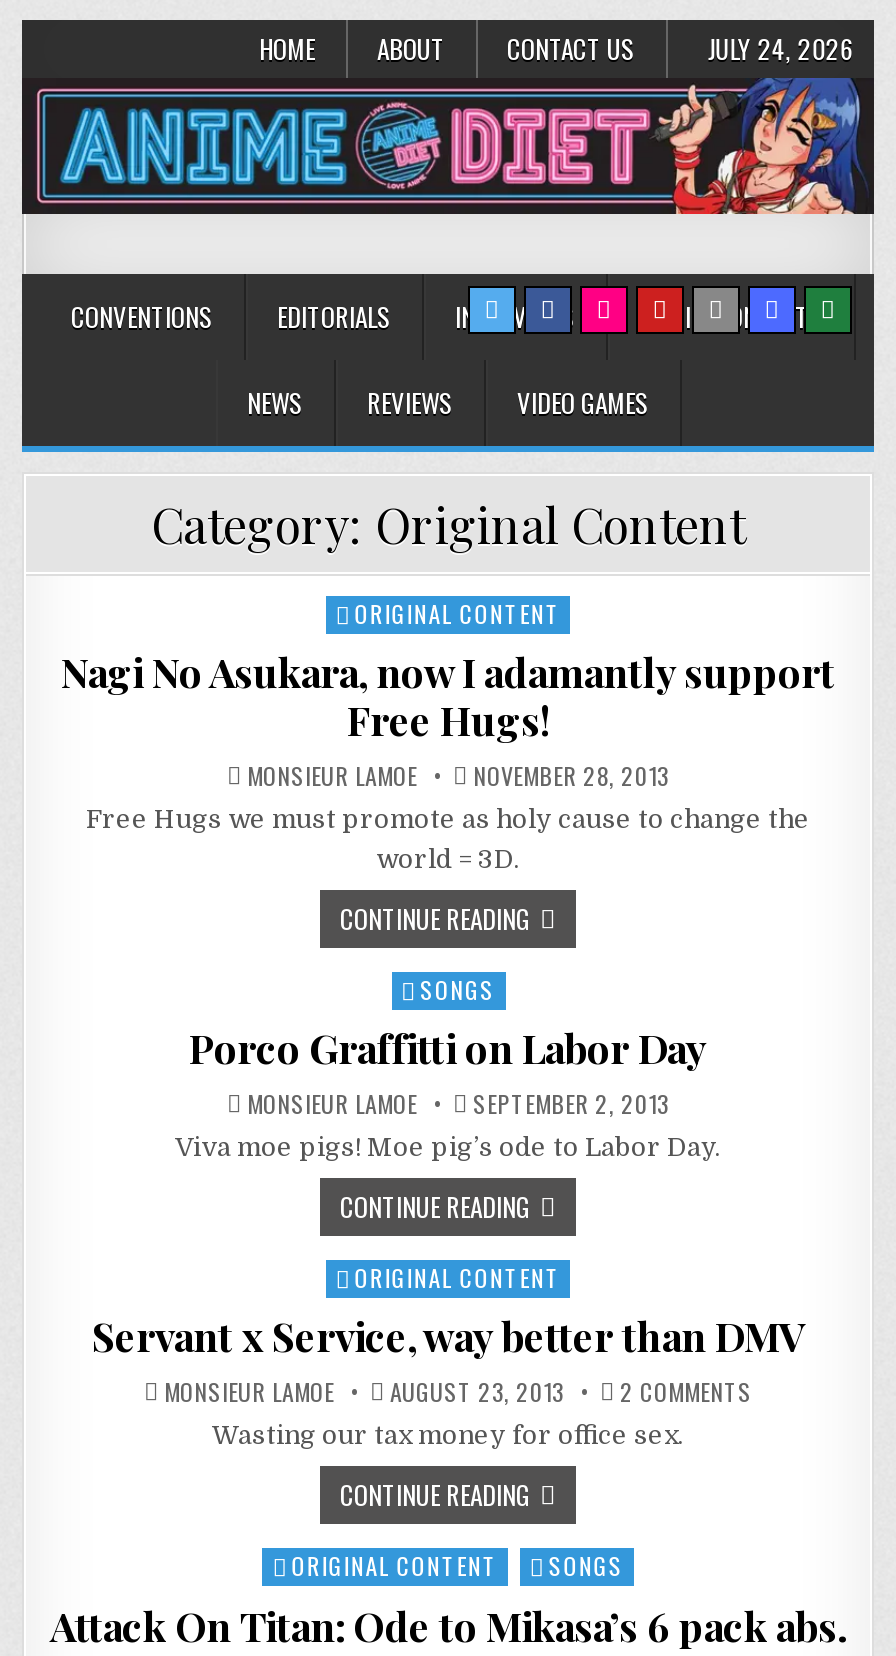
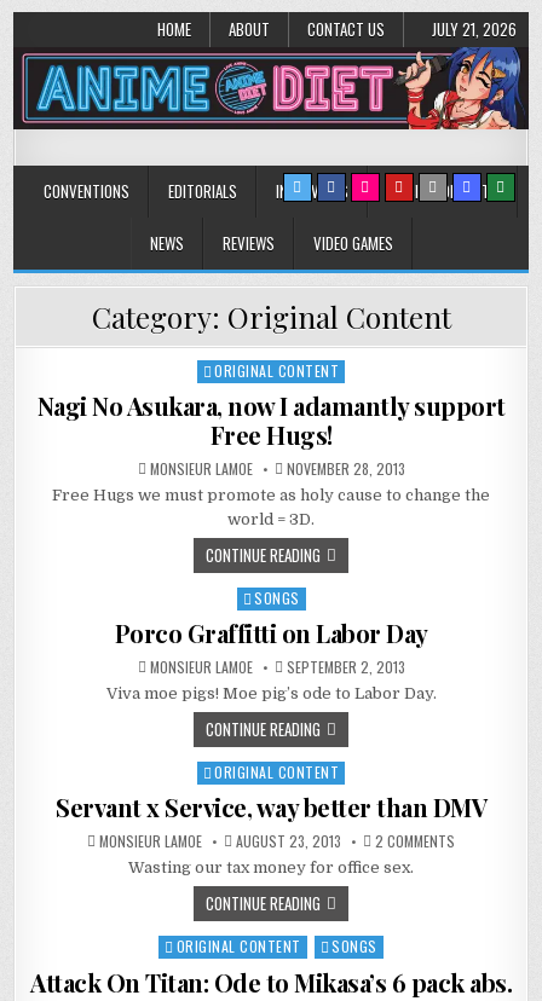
- HOME ABOUT CONTACT US JULY 24, 2026
+ HOME ABOUT CONTACT US JULY 21, 2026
